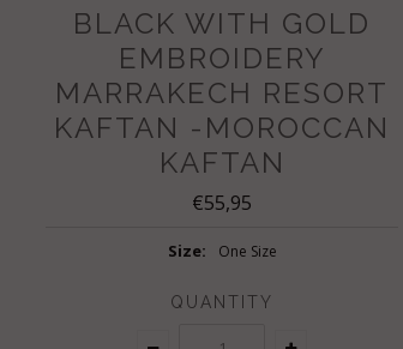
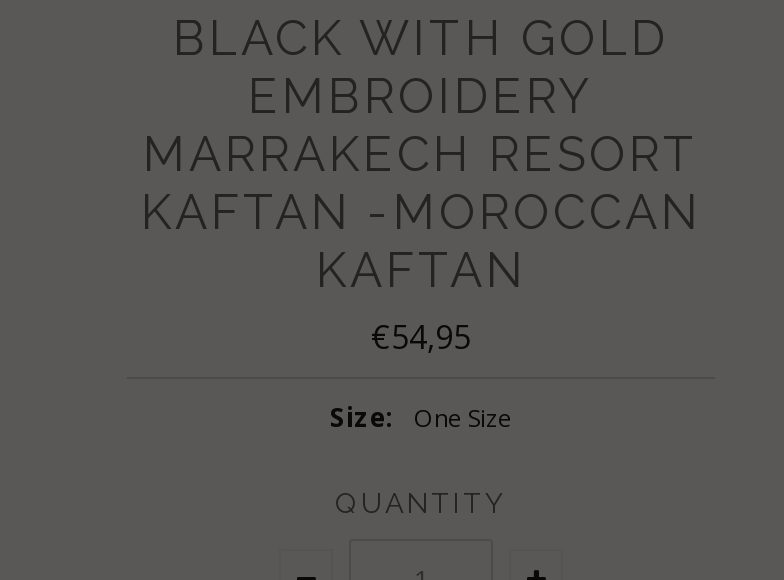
- €55,95
+ €54,95
